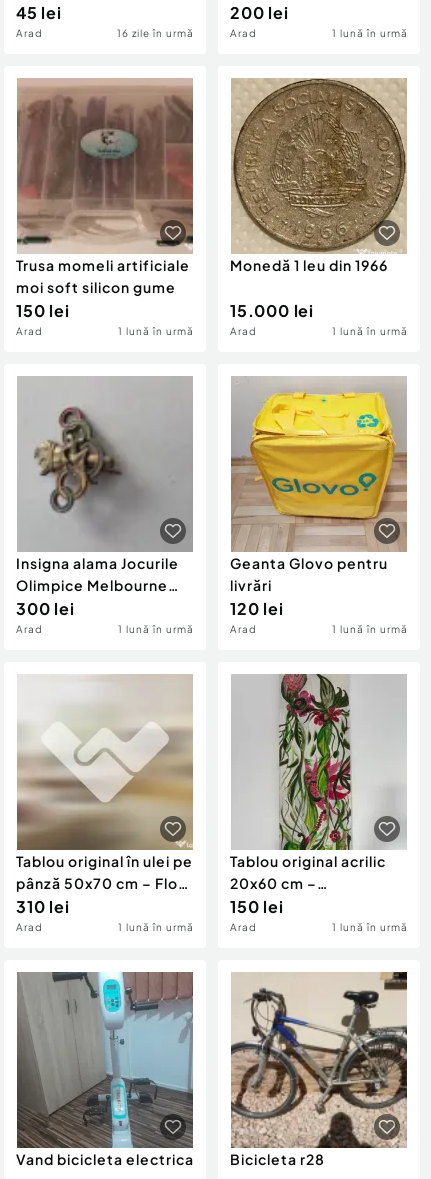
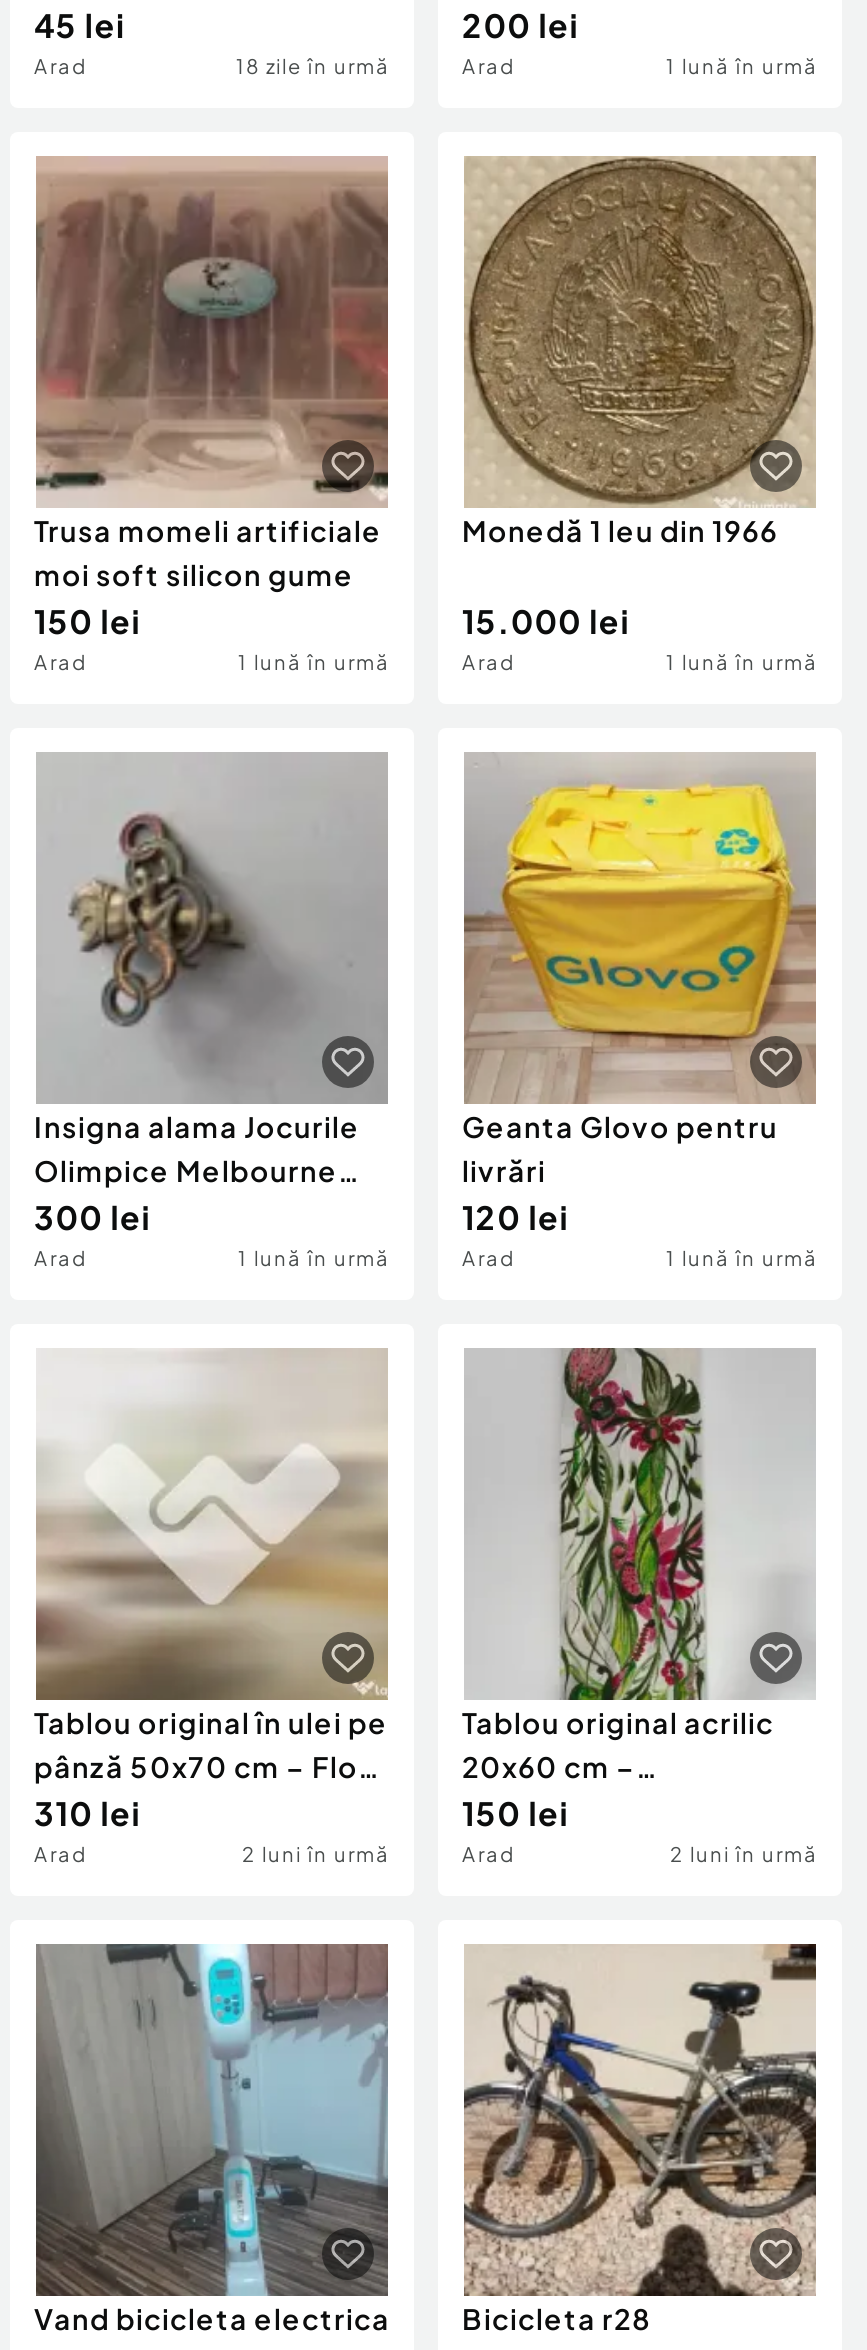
- 16 zile în urmă
+ 18 zile în urmă

- 1 lună în urmă
+ 2 luni în urmă

- 1 lună în urmă
+ 2 luni în urmă
